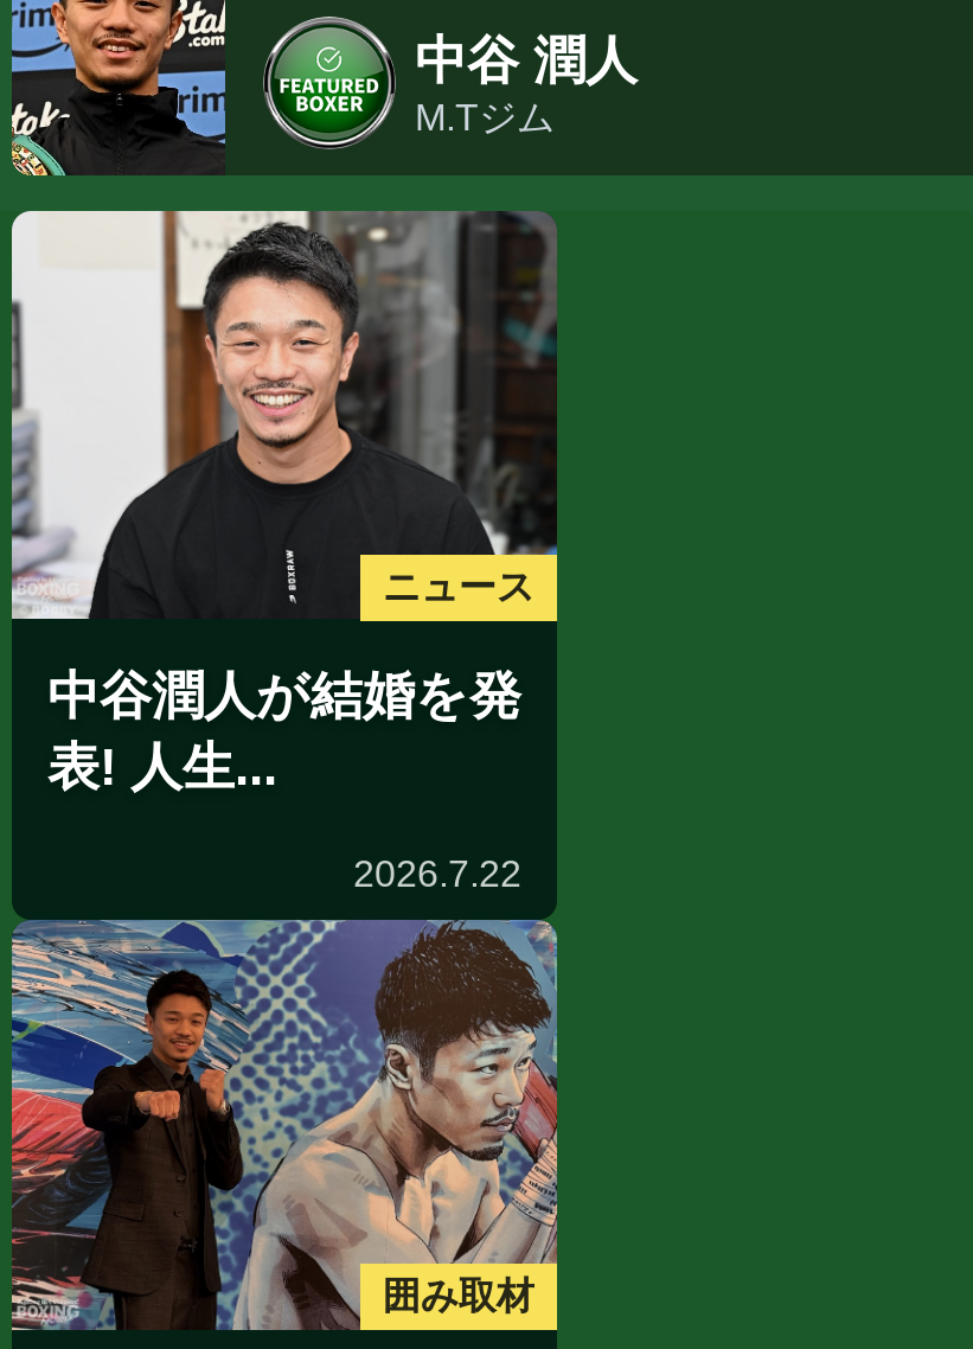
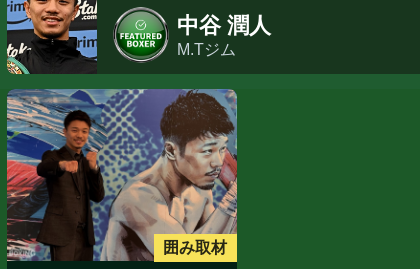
- [image]
- ニュース
- 中谷潤人が結婚を発
- 表! 人生...
- 2026.7.22
